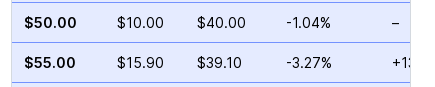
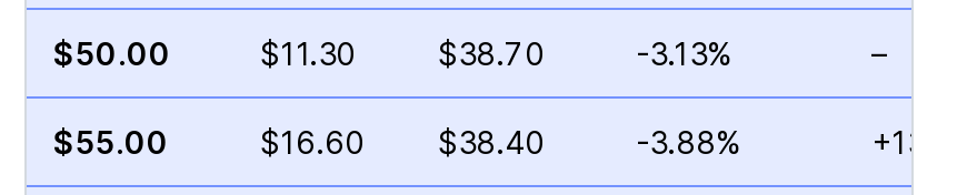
- $10.00
+ $11.30

- $40.00
+ $38.70

- -1.04%
+ -3.13%

- $15.90
+ $16.60

- $39.10
+ $38.40

- -3.27%
+ -3.88%
